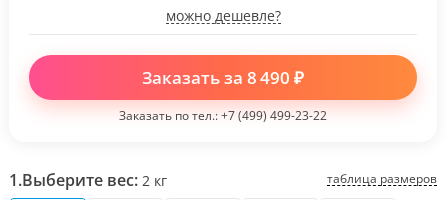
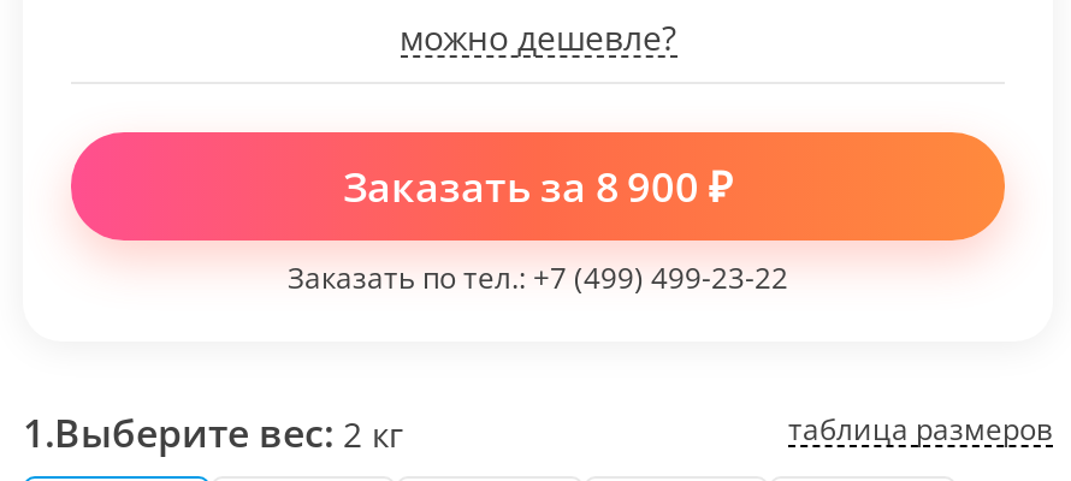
- Заказать за 8 490 ₽
+ Заказать за 8 900 ₽
